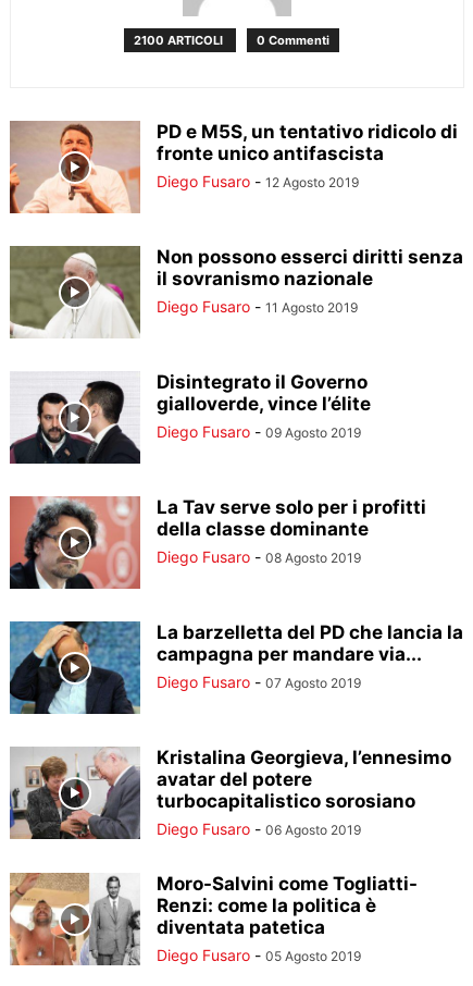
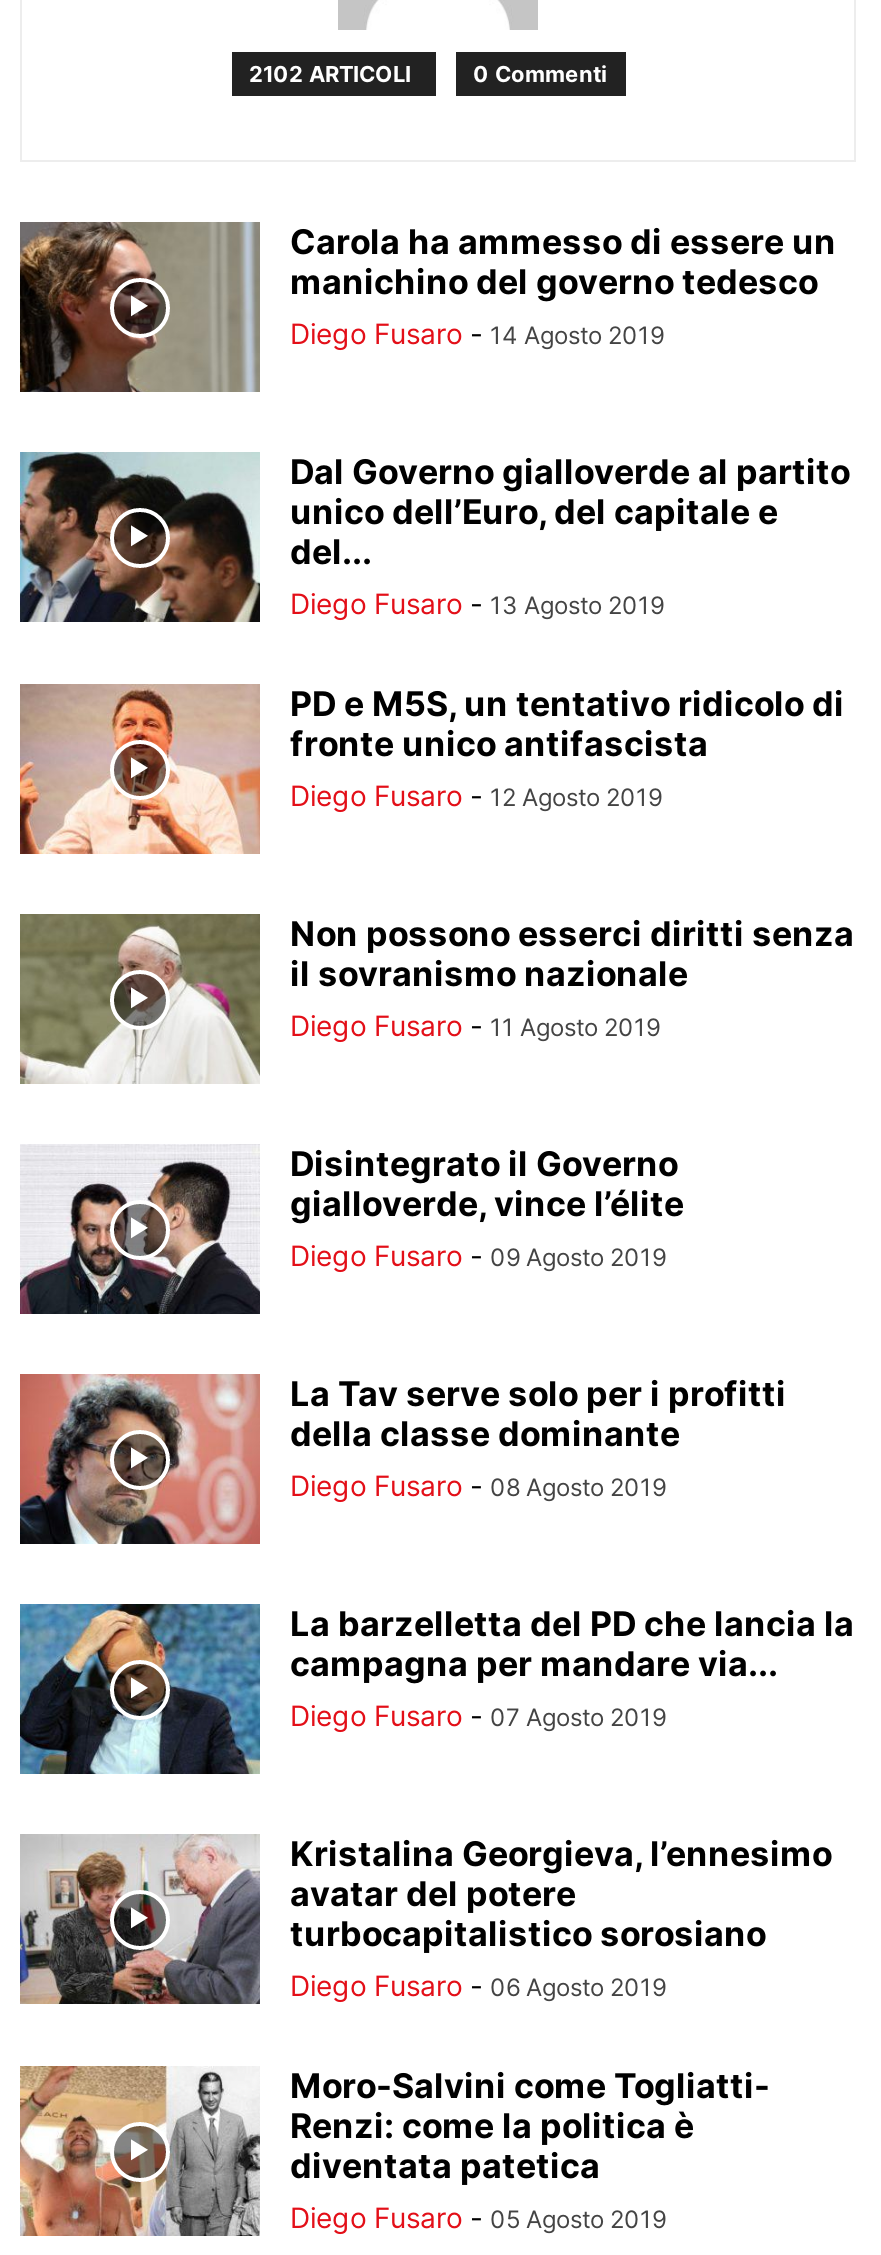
- 2100 ARTICOLI
+ 2102 ARTICOLI

+ [image]
+ Carola ha ammesso di essere un
+ manichino del governo tedesco
+ Diego Fusaro - 14 Agosto 2019

+ [image]
+ Dal Governo gialloverde al partito
+ unico dell’Euro, del capitale e
+ del...
+ Diego Fusaro - 13 Agosto 2019
